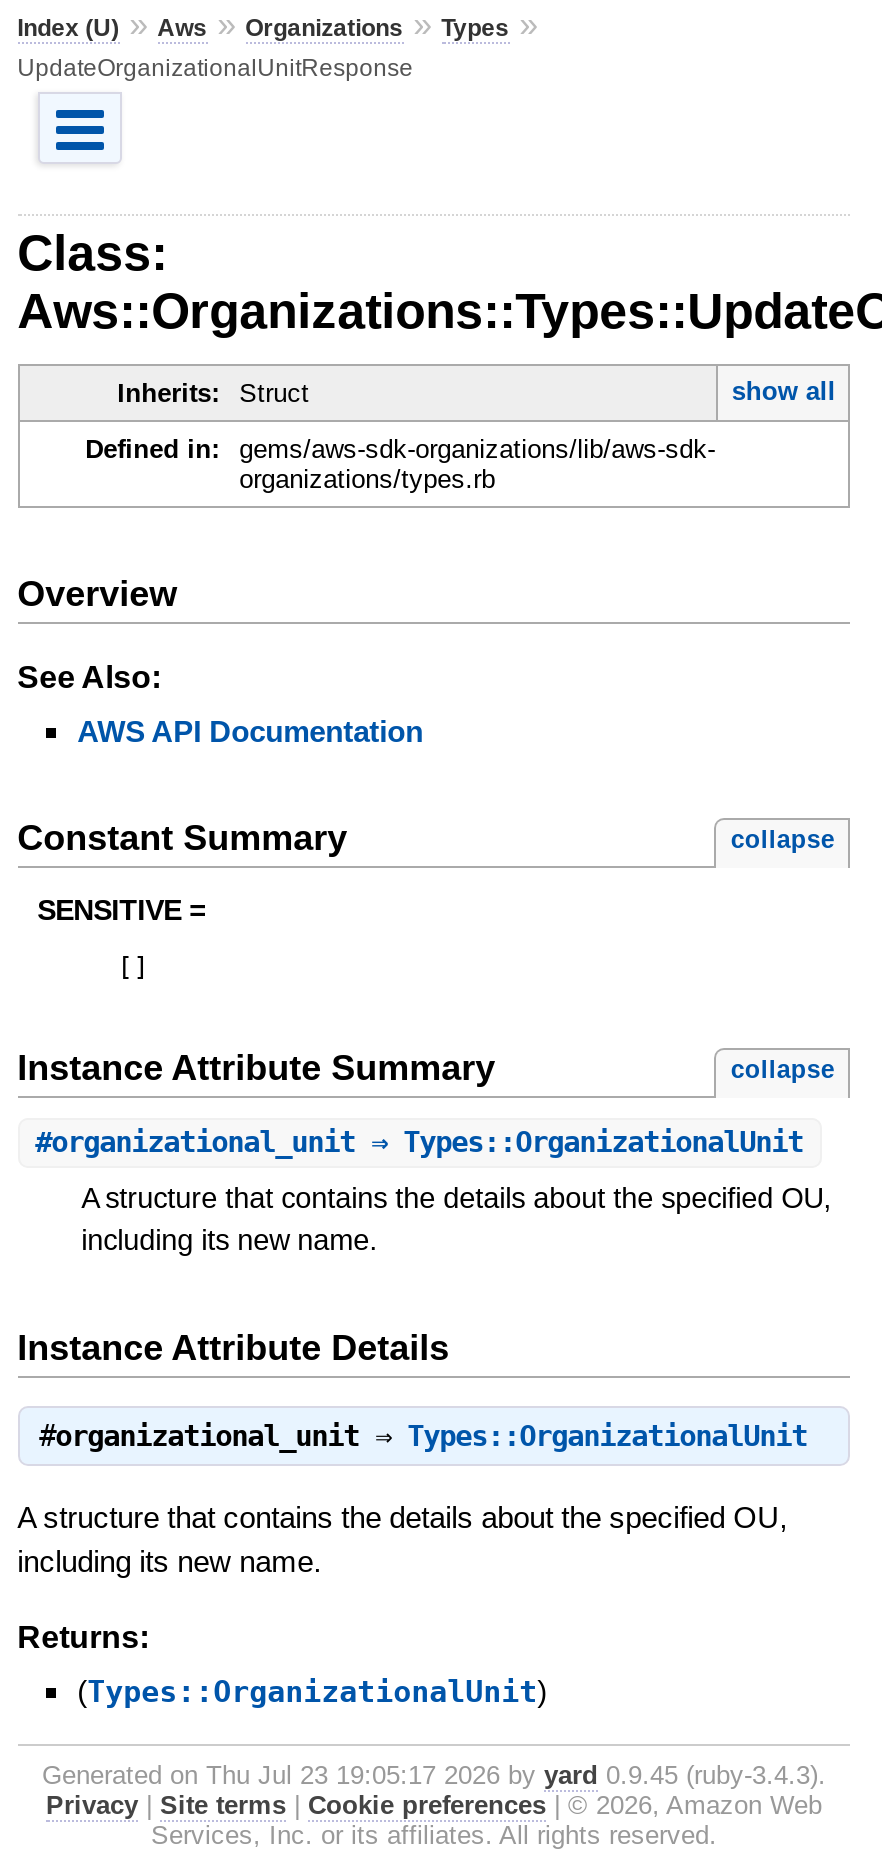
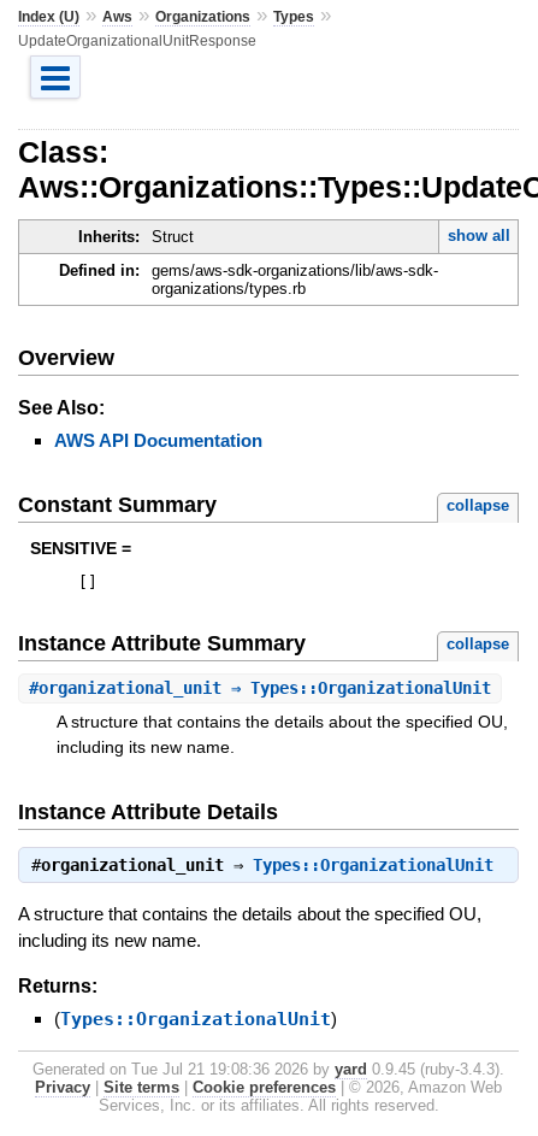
- Generated on Thu Jul 23 19:05:17 2026 by yard 0.9.45 (ruby-3.4.3).
+ Generated on Tue Jul 21 19:08:36 2026 by yard 0.9.45 (ruby-3.4.3).
